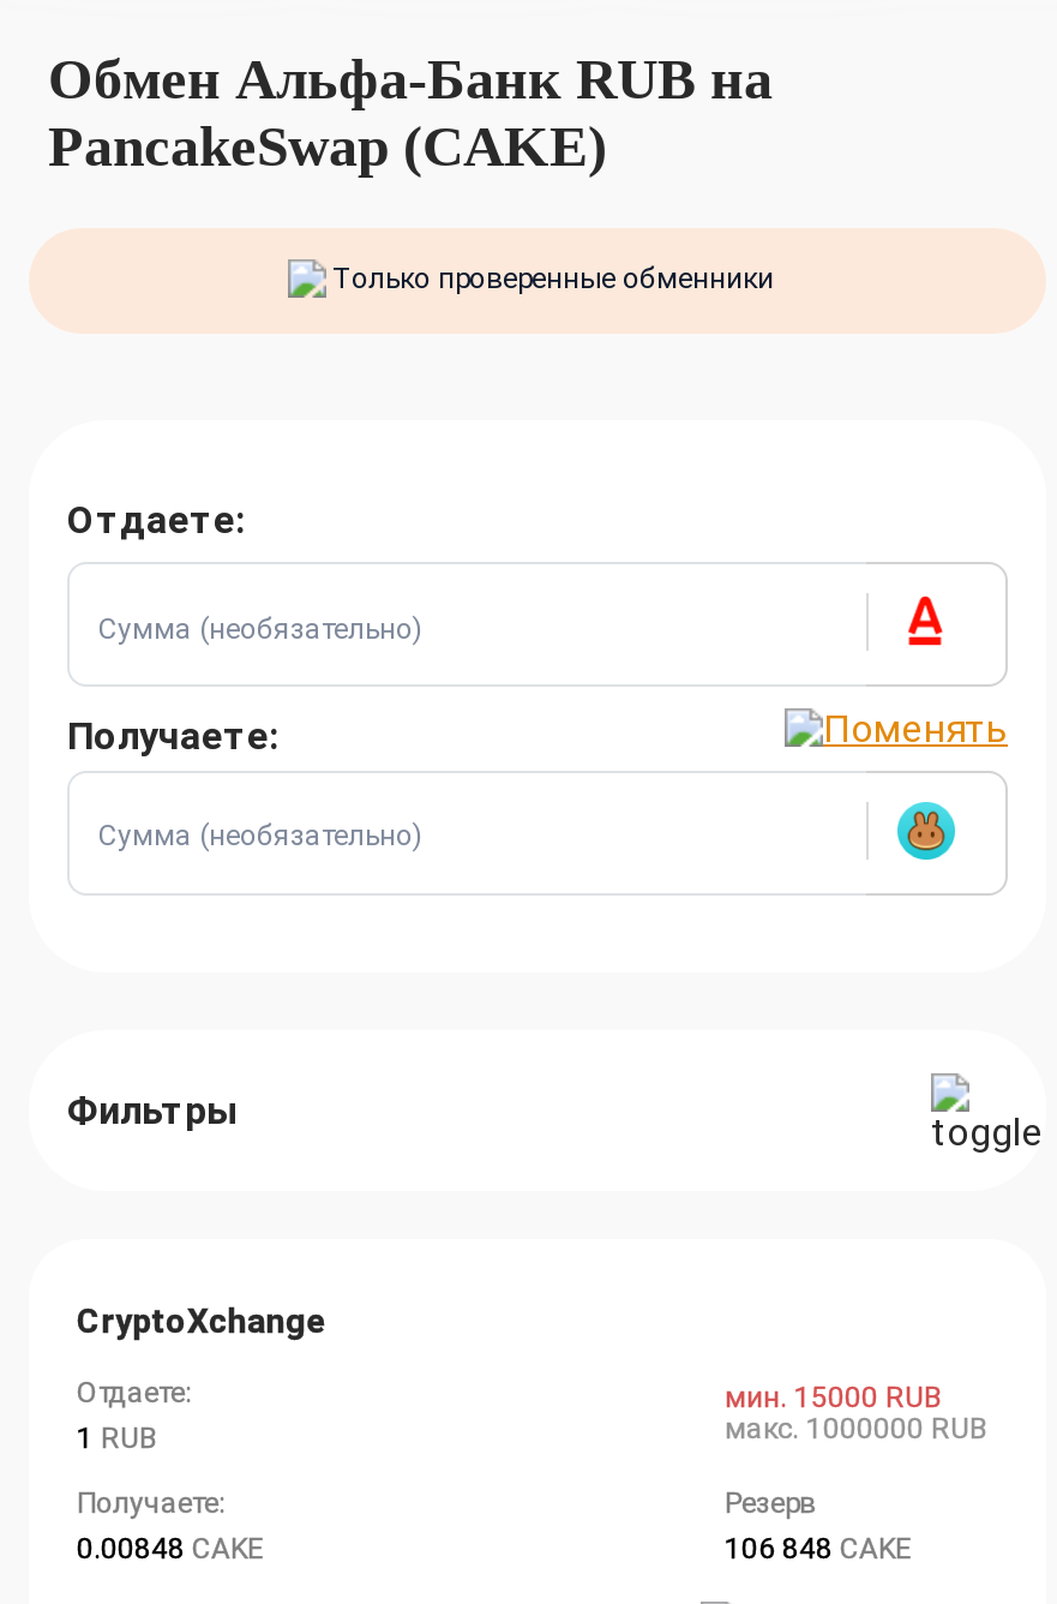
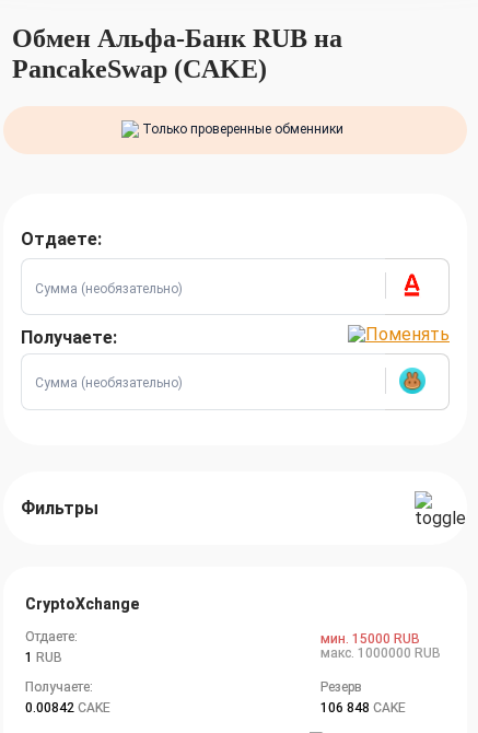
- 0.00848 CAKE
+ 0.00842 CAKE
